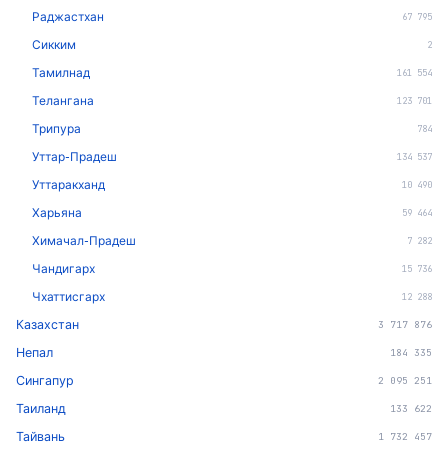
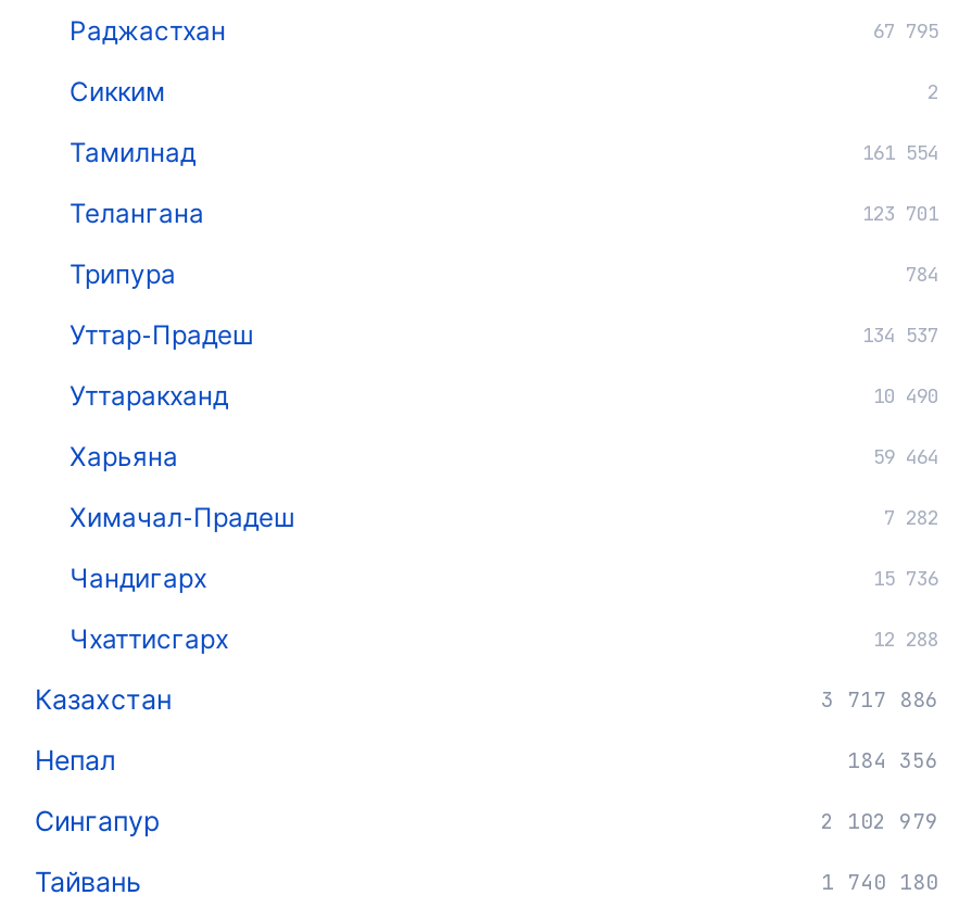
- 3 717 876
+ 3 717 886

- 184 335
+ 184 356

- 2 095 251
- Таиланд
- 133 622
+ 2 102 979

- 1 732 457
+ 1 740 180
